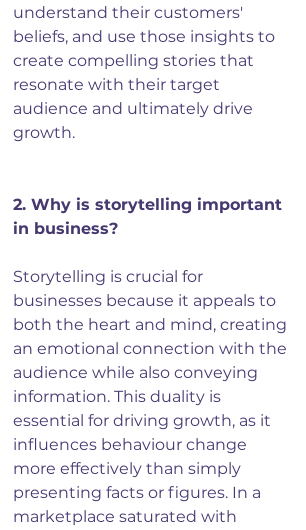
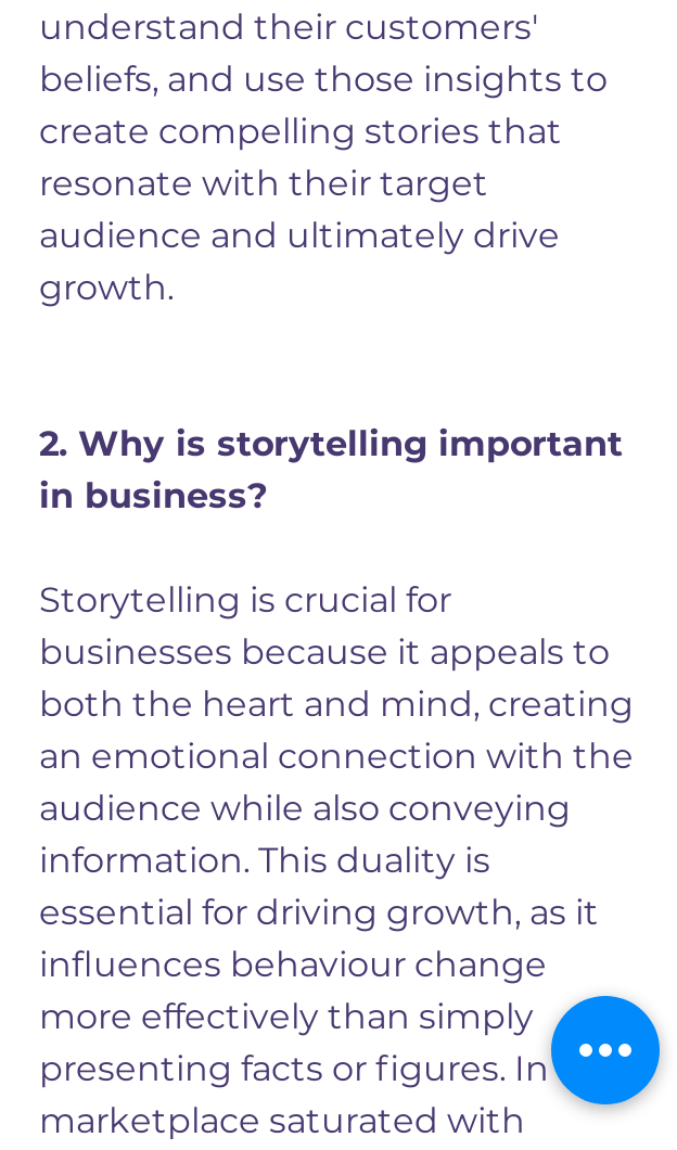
+ [image]
